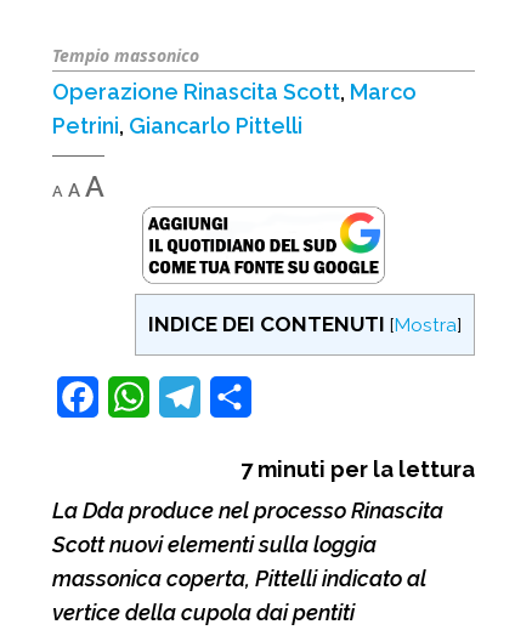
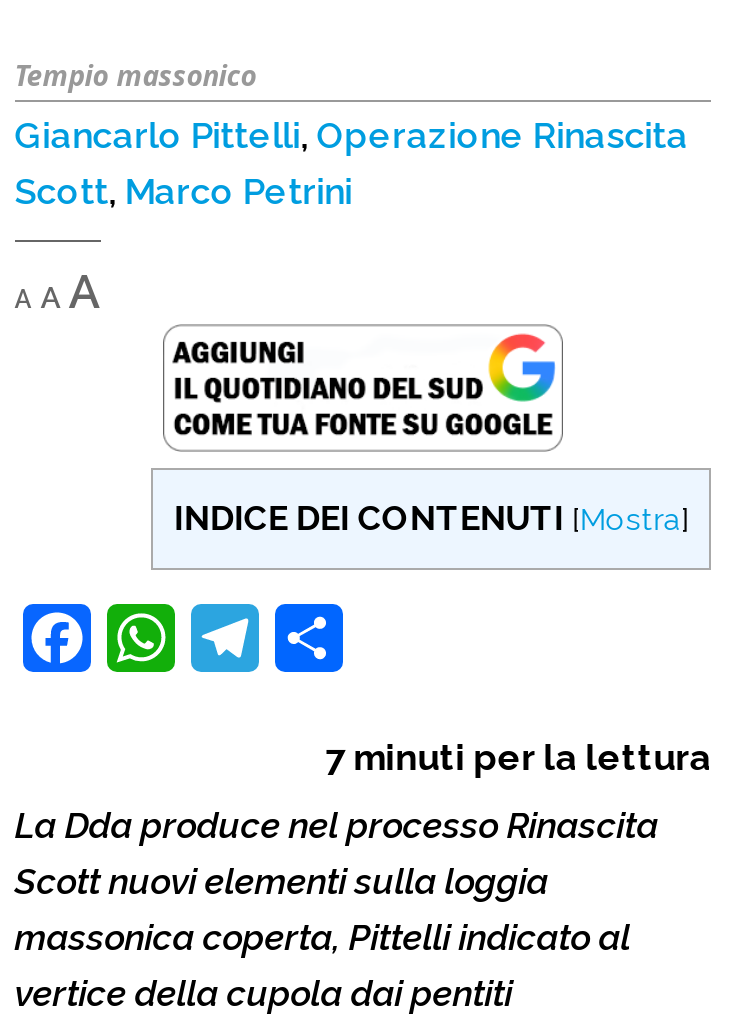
- Operazione Rinascita Scott, Marco
- Petrini, Giancarlo Pittelli
+ Giancarlo Pittelli, Operazione Rinascita
+ Scott, Marco Petrini
